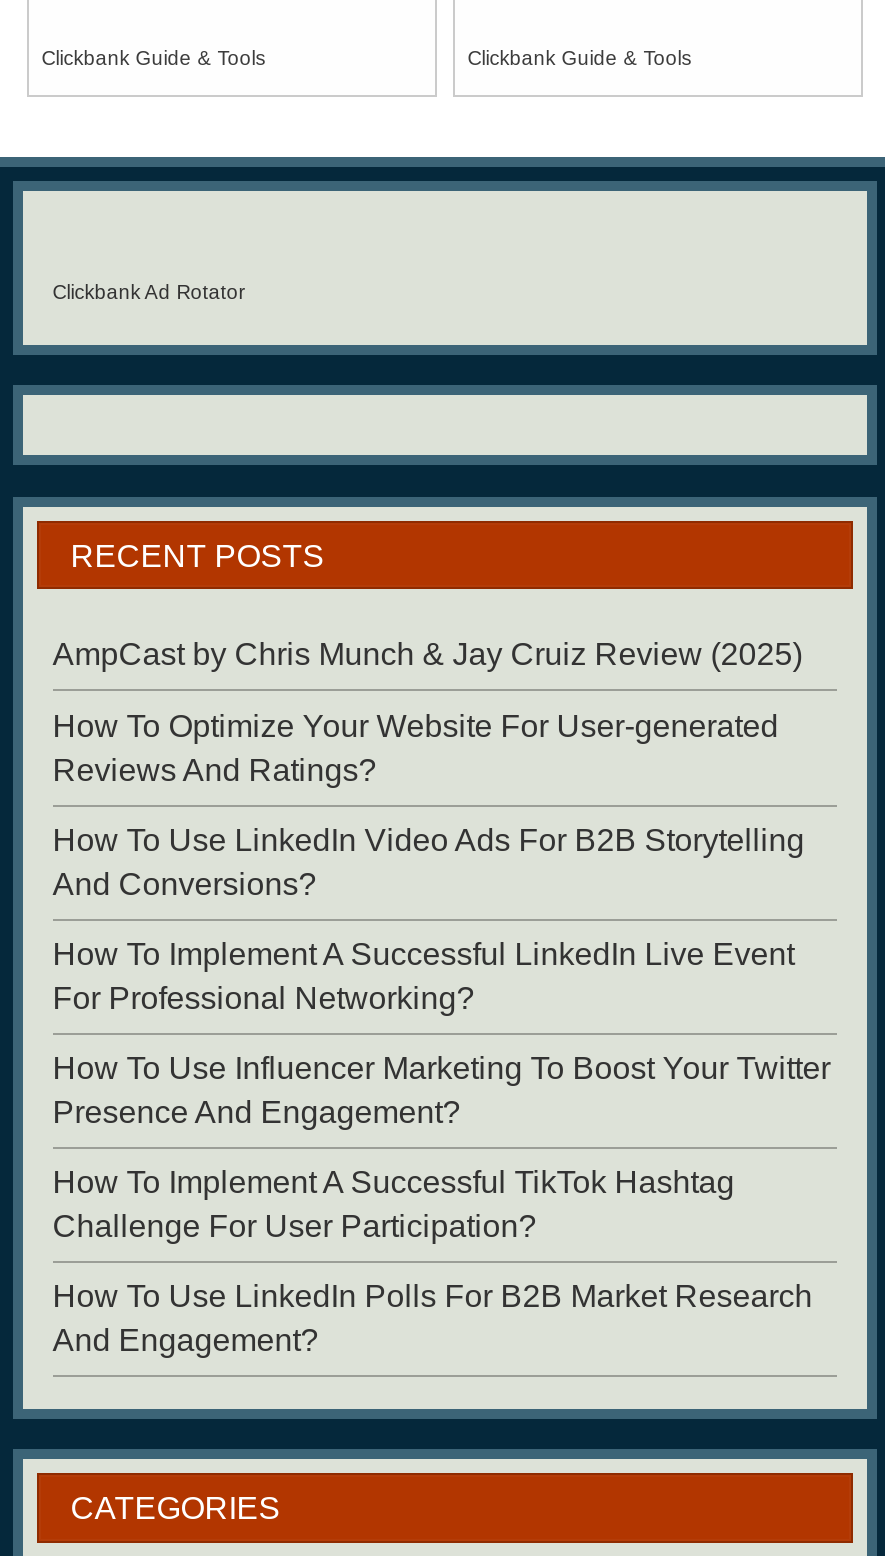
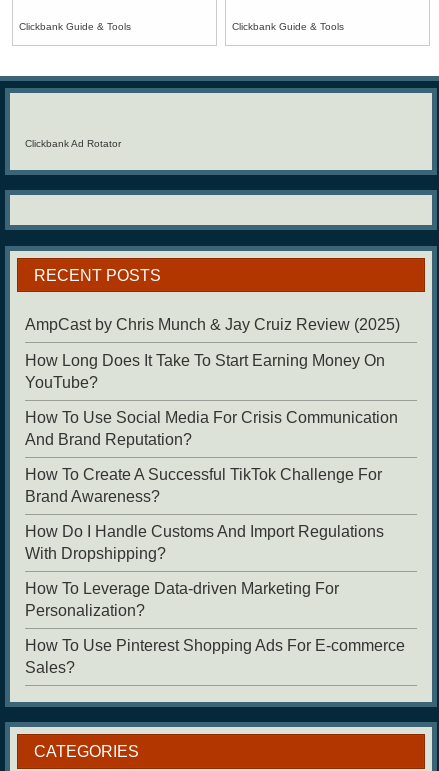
- How To Optimize Your Website For User-generated
- Reviews And Ratings?
+ How Long Does It Take To Start Earning Money On
+ YouTube?

- How To Use LinkedIn Video Ads For B2B Storytelling
- And Conversions?
+ How To Use Social Media For Crisis Communication
+ And Brand Reputation?

- How To Implement A Successful LinkedIn Live Event
- For Professional Networking?
+ How To Create A Successful TikTok Challenge For
+ Brand Awareness?

- How To Use Influencer Marketing To Boost Your Twitter
- Presence And Engagement?
+ How Do I Handle Customs And Import Regulations
+ With Dropshipping?

- How To Implement A Successful TikTok Hashtag
- Challenge For User Participation?
+ How To Leverage Data-driven Marketing For
+ Personalization?

- How To Use LinkedIn Polls For B2B Market Research
- And Engagement?
+ How To Use Pinterest Shopping Ads For E-commerce
+ Sales?
